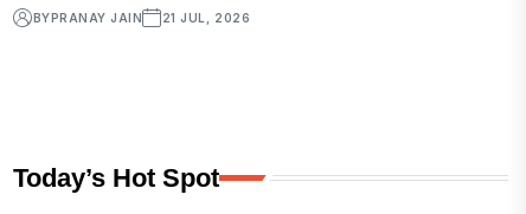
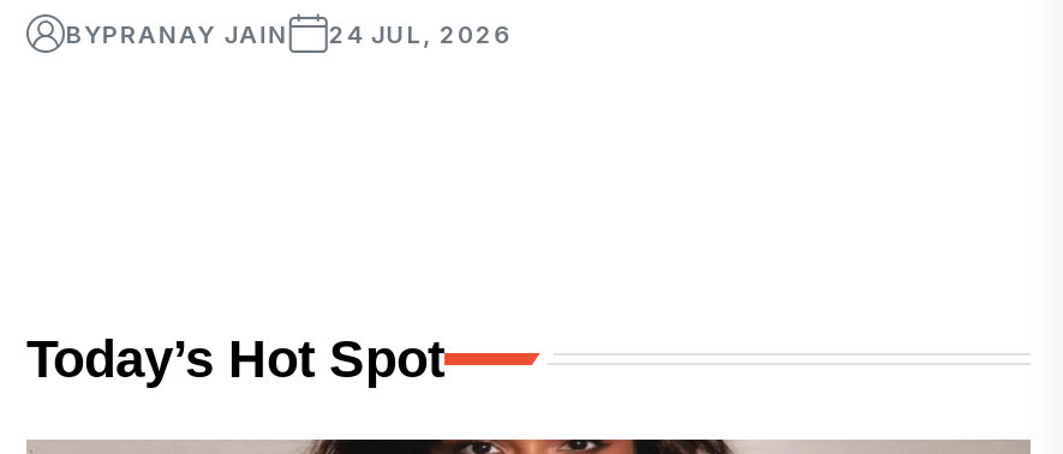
- BYPRANAY JAIN 21 JUL, 2026
+ BYPRANAY JAIN 24 JUL, 2026
